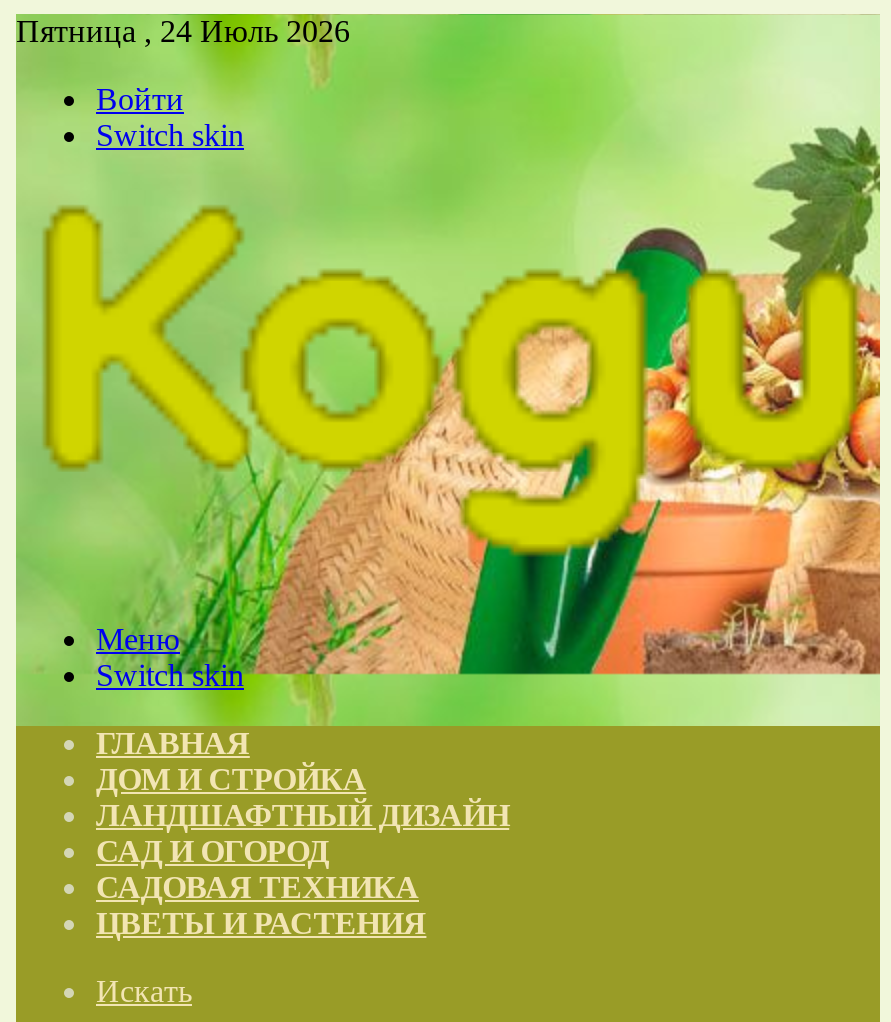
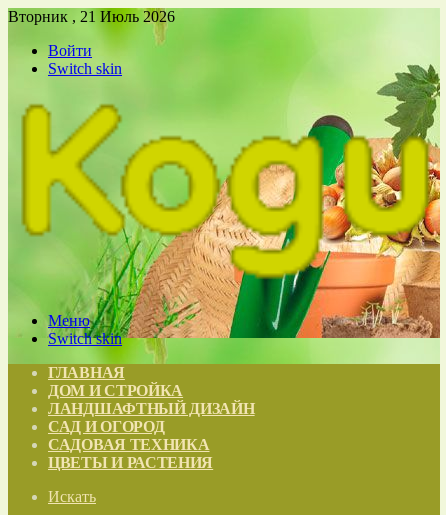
- Пятница , 24 Июль 2026
+ Вторник , 21 Июль 2026
